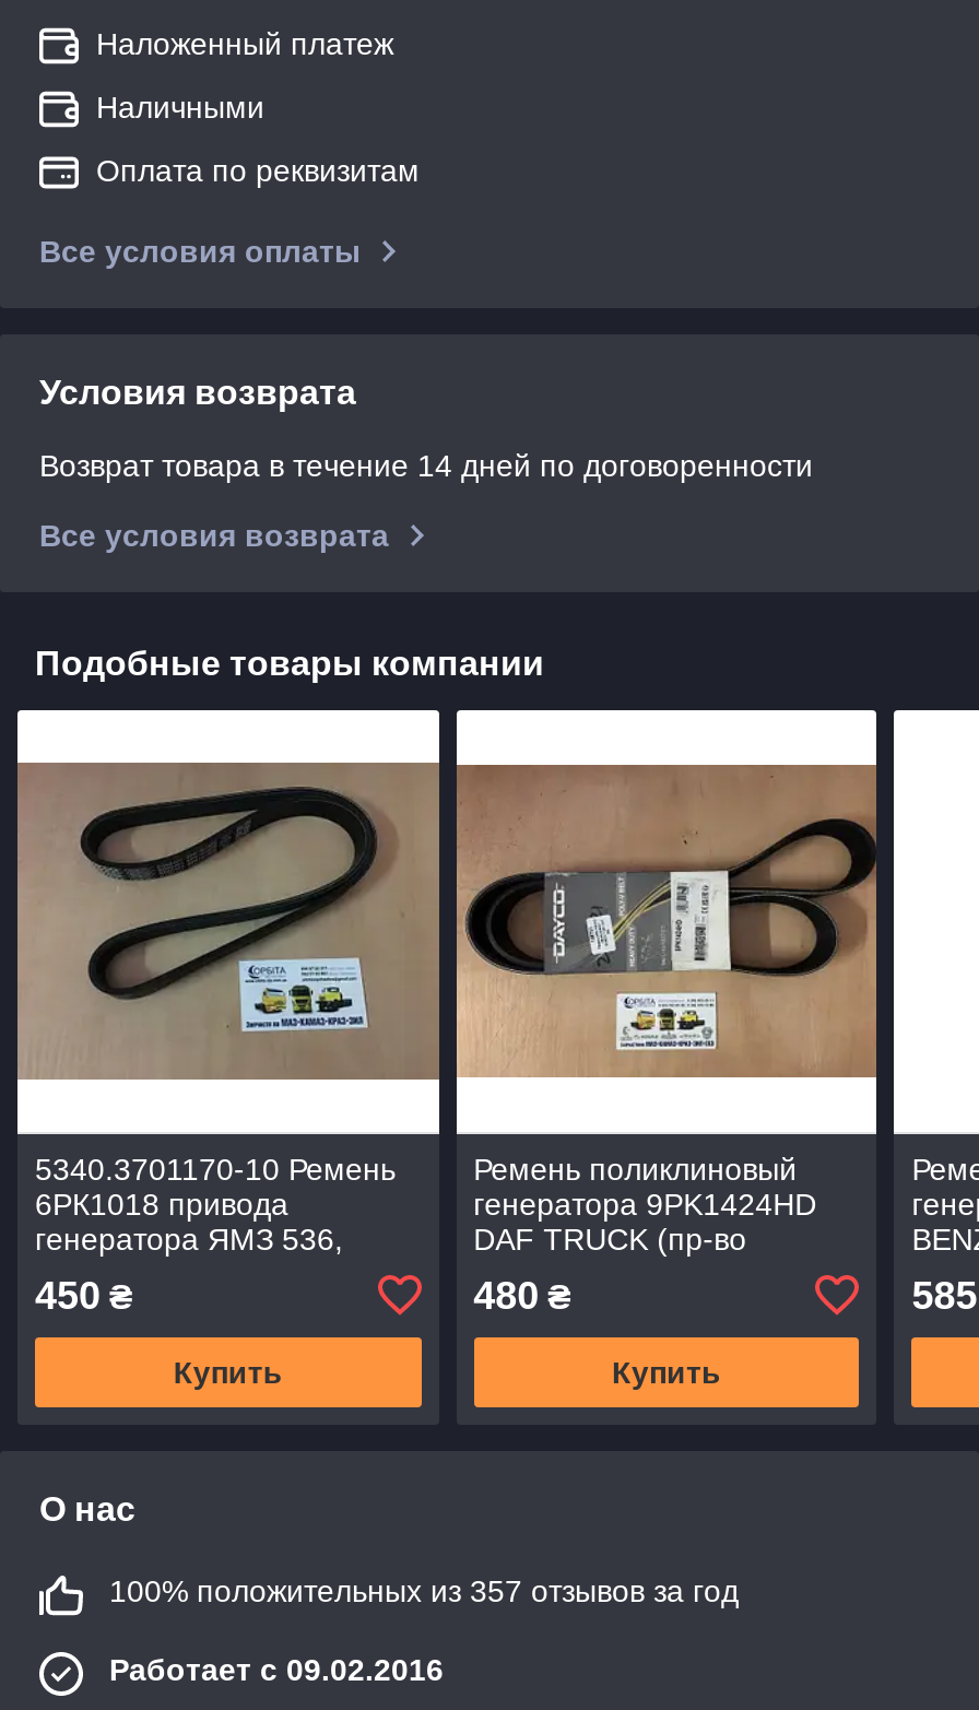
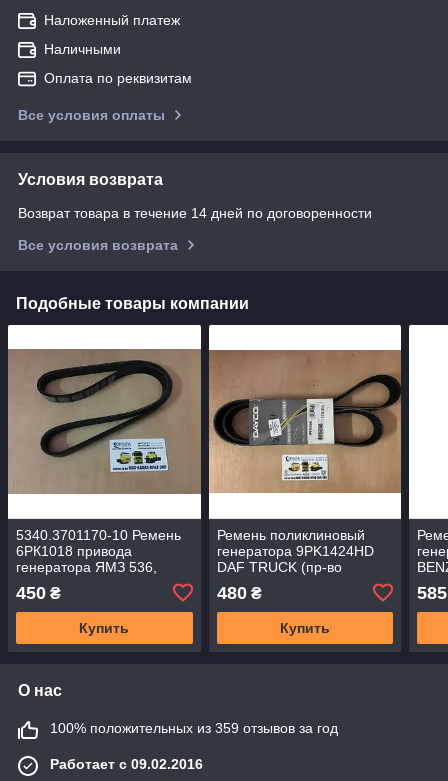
- 100% положительных из 357 отзывов за год
+ 100% положительных из 359 отзывов за год
